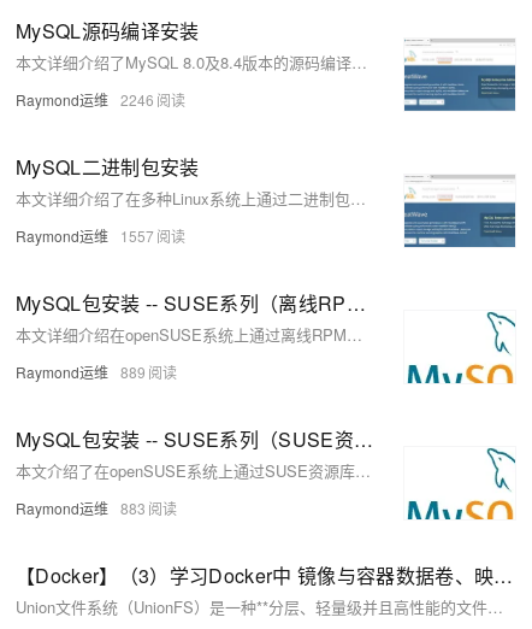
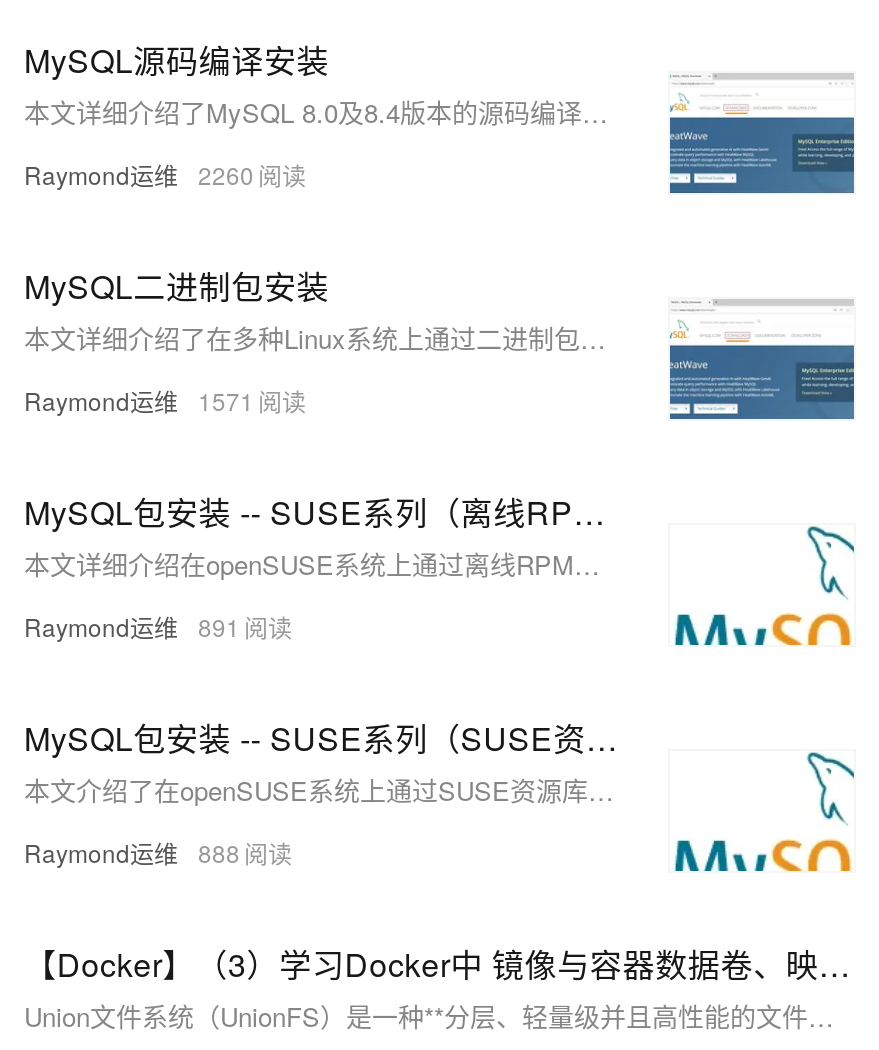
- Raymond运维 2246
+ Raymond运维 2260

- Raymond运维 1557
+ Raymond运维 1571

- Raymond运维 889
+ Raymond运维 891

- Raymond运维 883
+ Raymond运维 888
